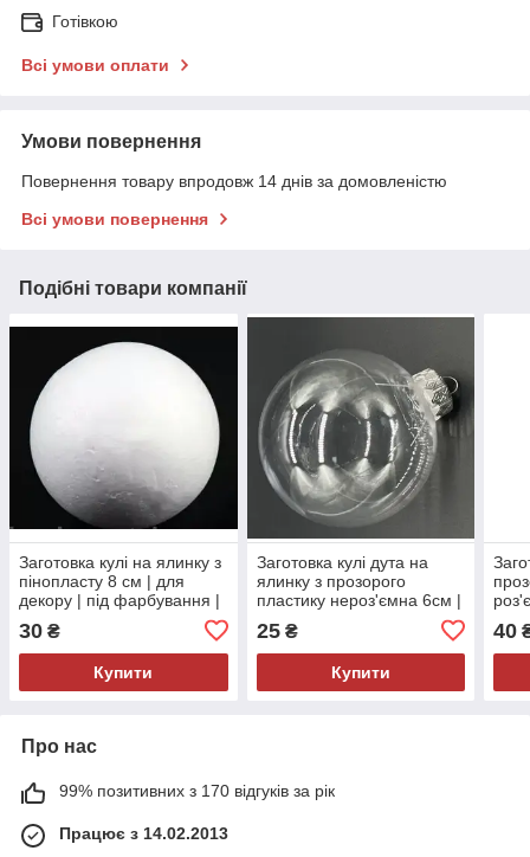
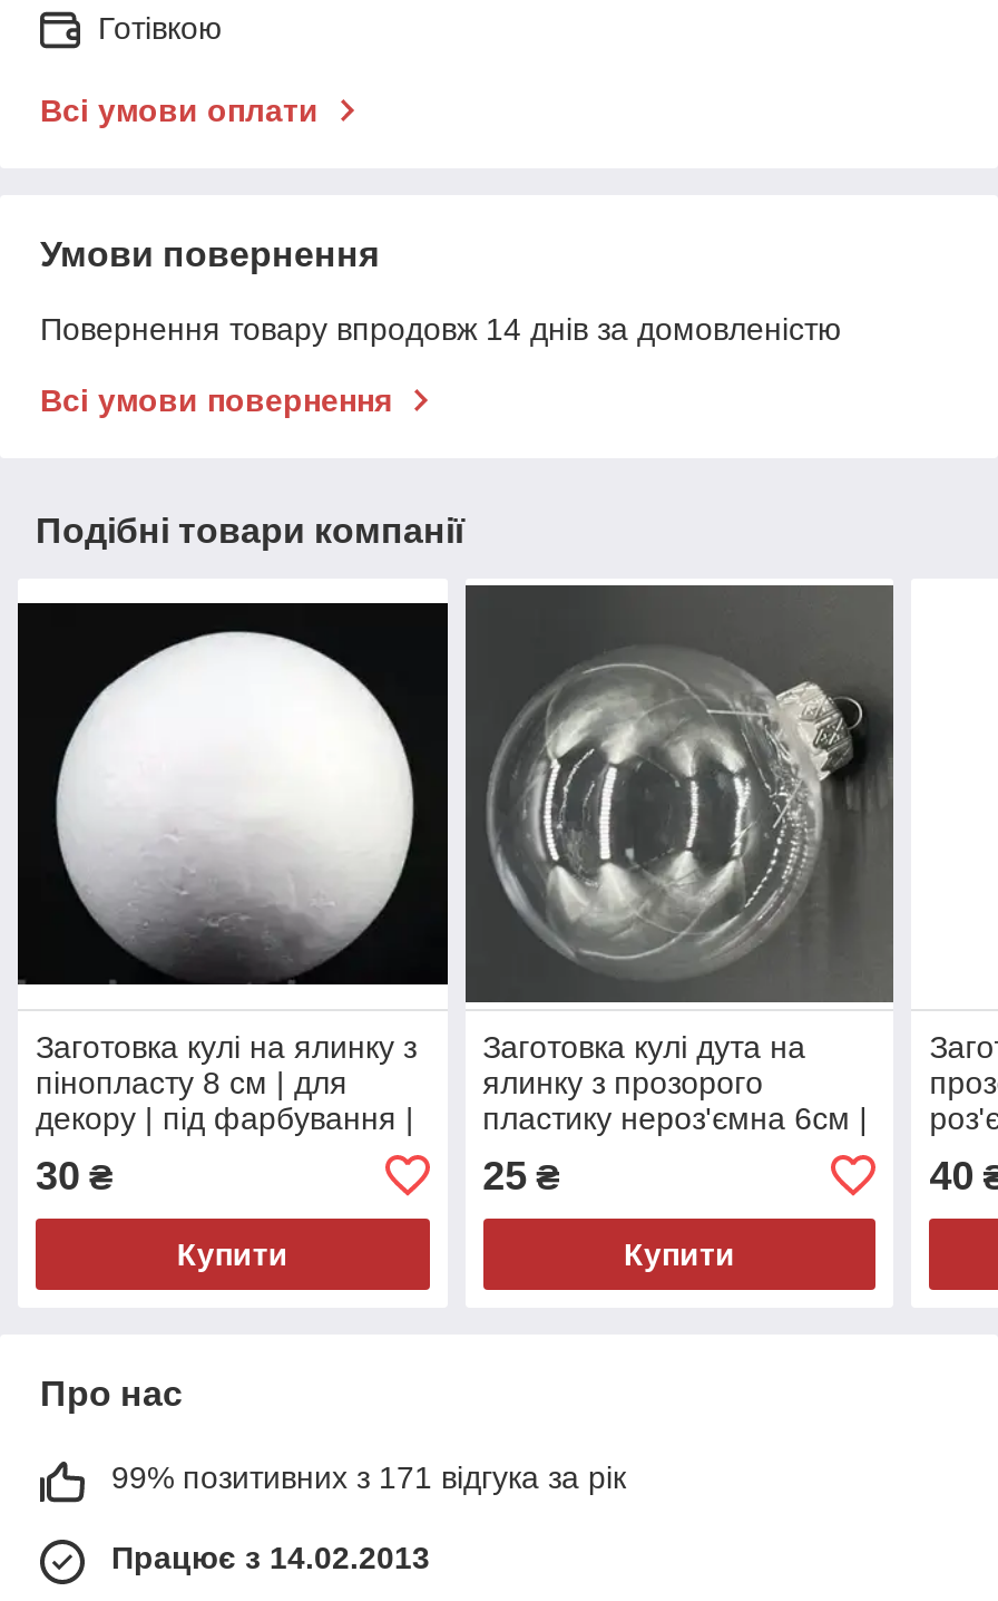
- 99% позитивних з 170 відгуків за рік
+ 99% позитивних з 171 відгука за рік
